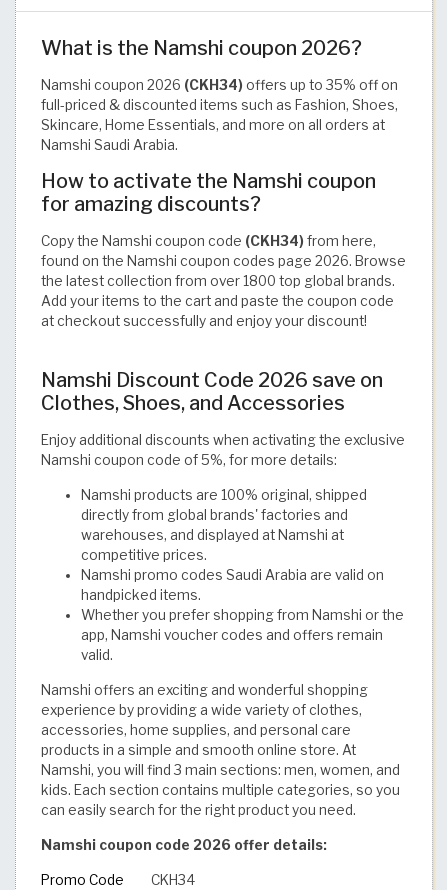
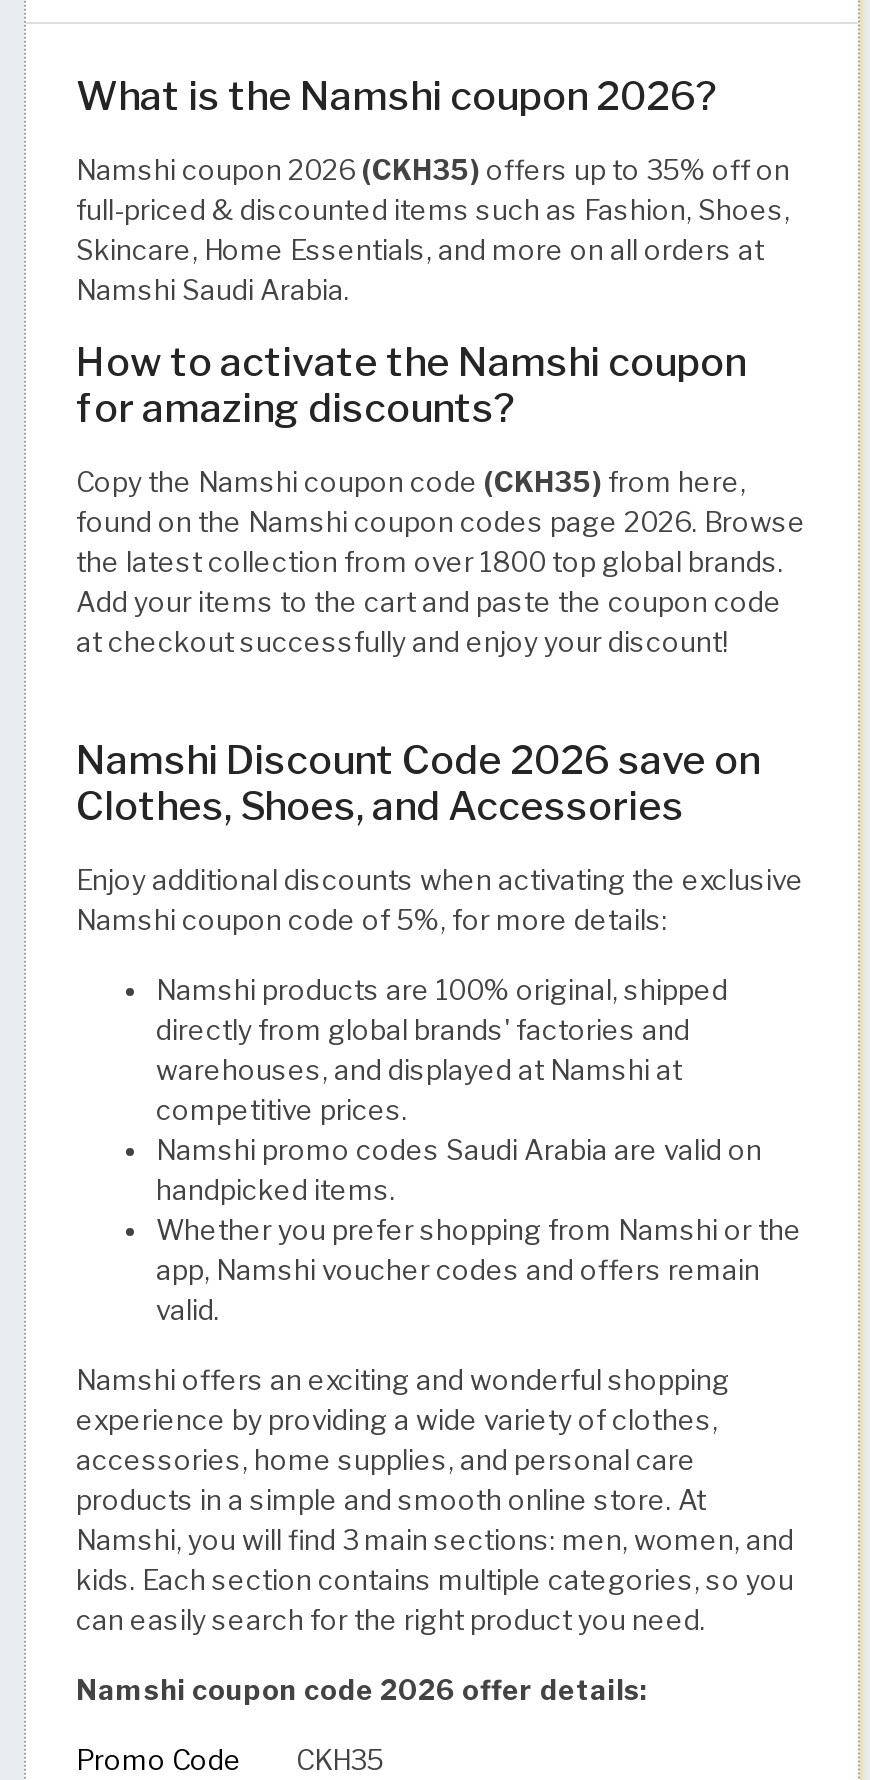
- Namshi coupon 2026 (CKH34) offers up to 35% off on
+ Namshi coupon 2026 (CKH35) offers up to 35% off on

- Copy the Namshi coupon code (CKH34) from here,
+ Copy the Namshi coupon code (CKH35) from here,

- Promo Code CKH34
+ Promo Code CKH35
